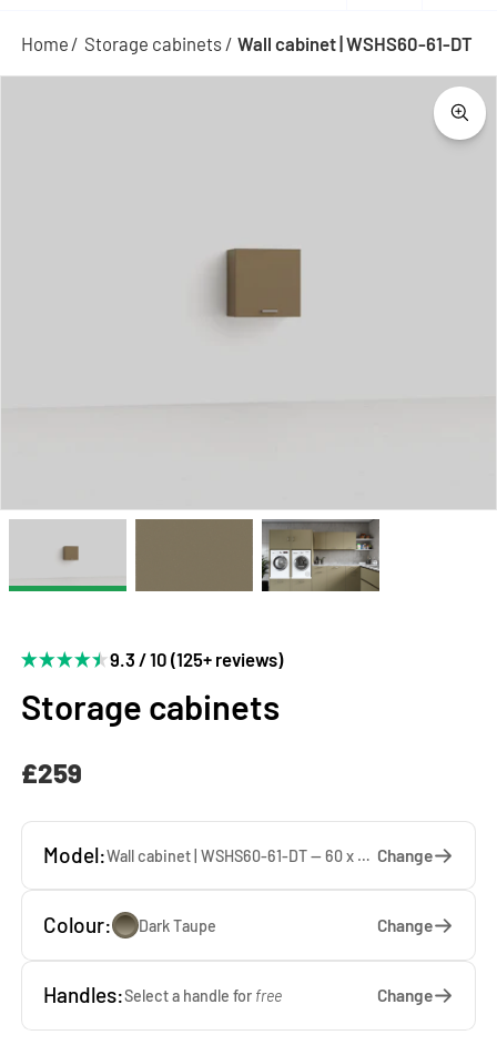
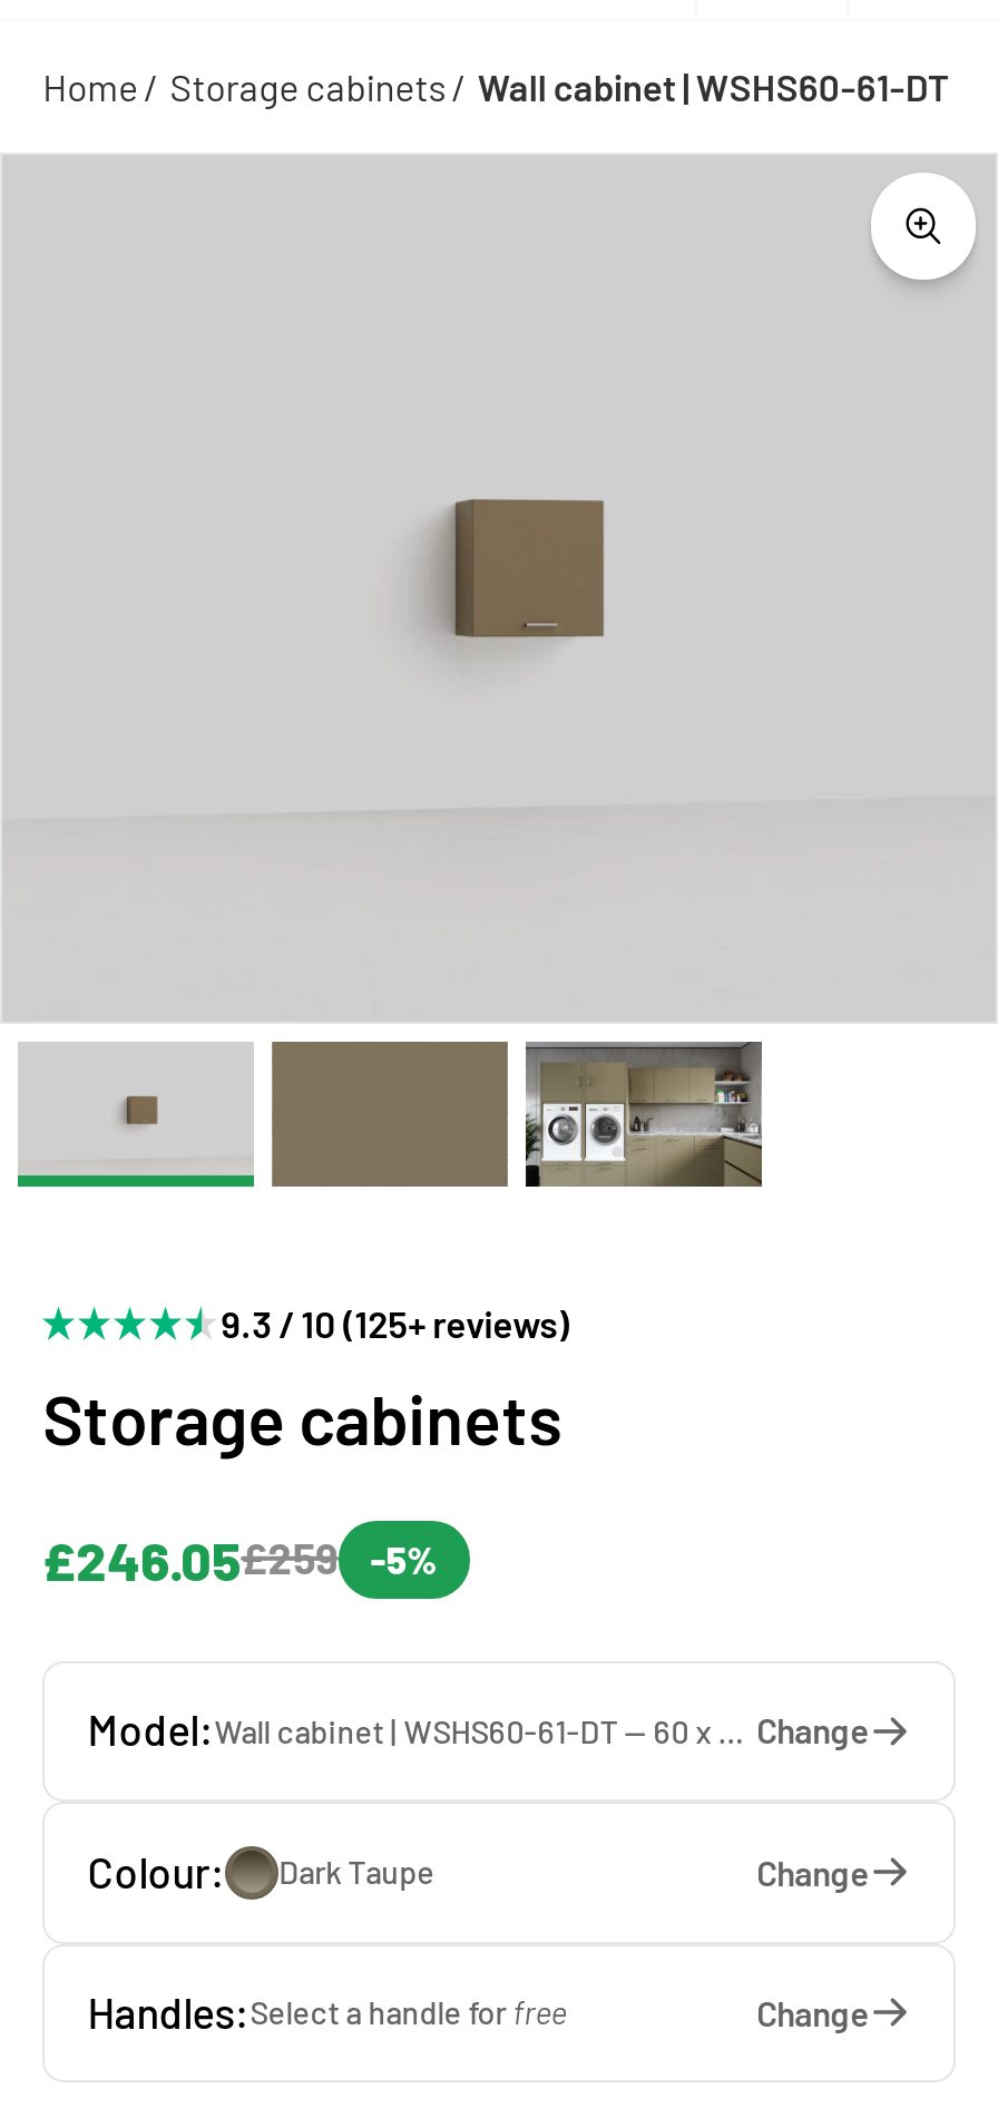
- £259
+ £246.05£259
+ -5%
